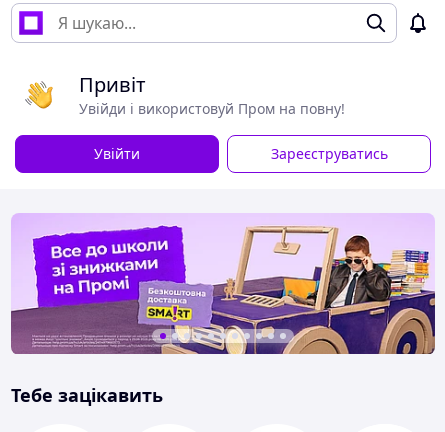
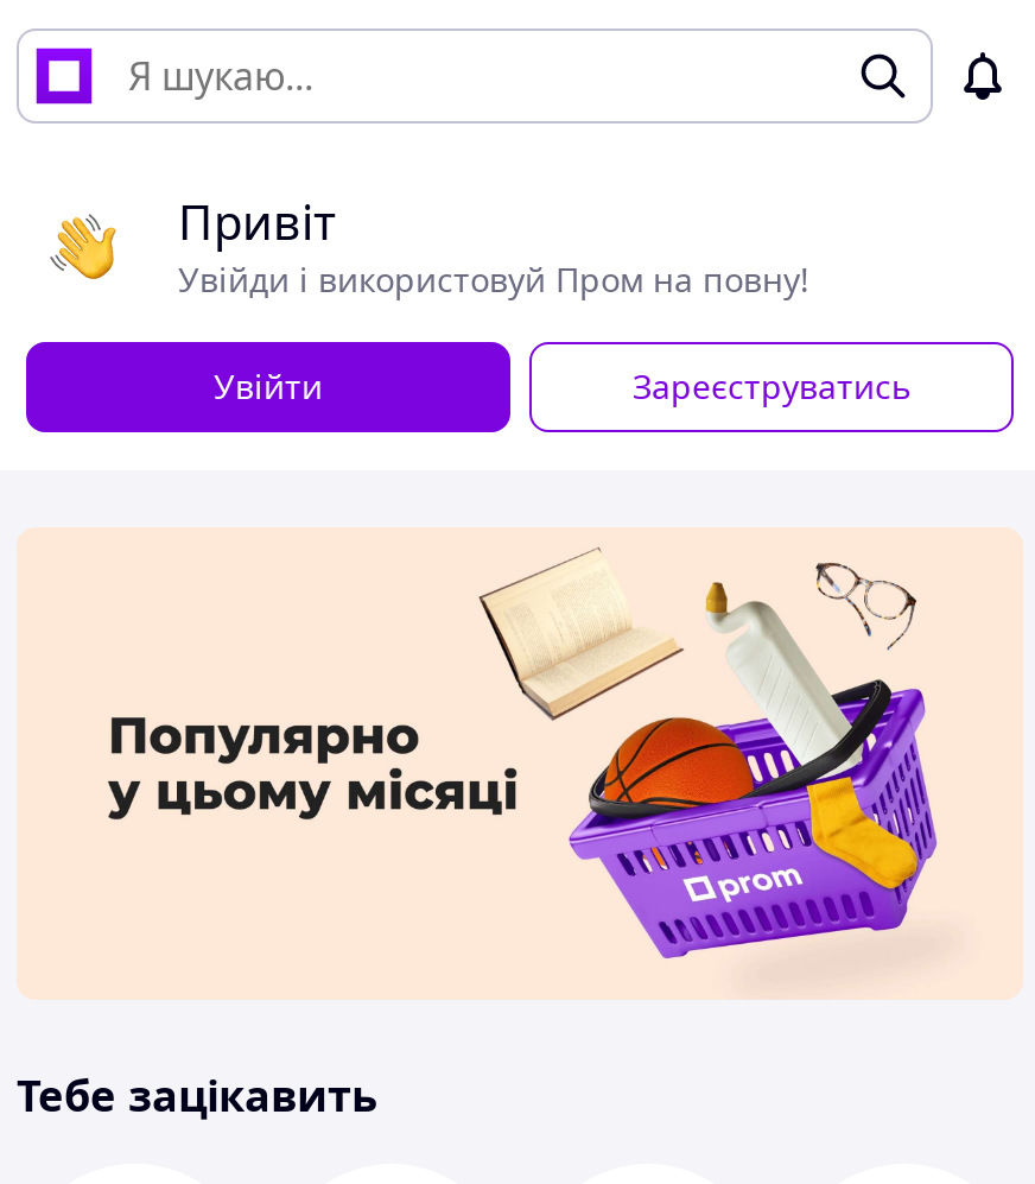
- [image]
+ [image]
